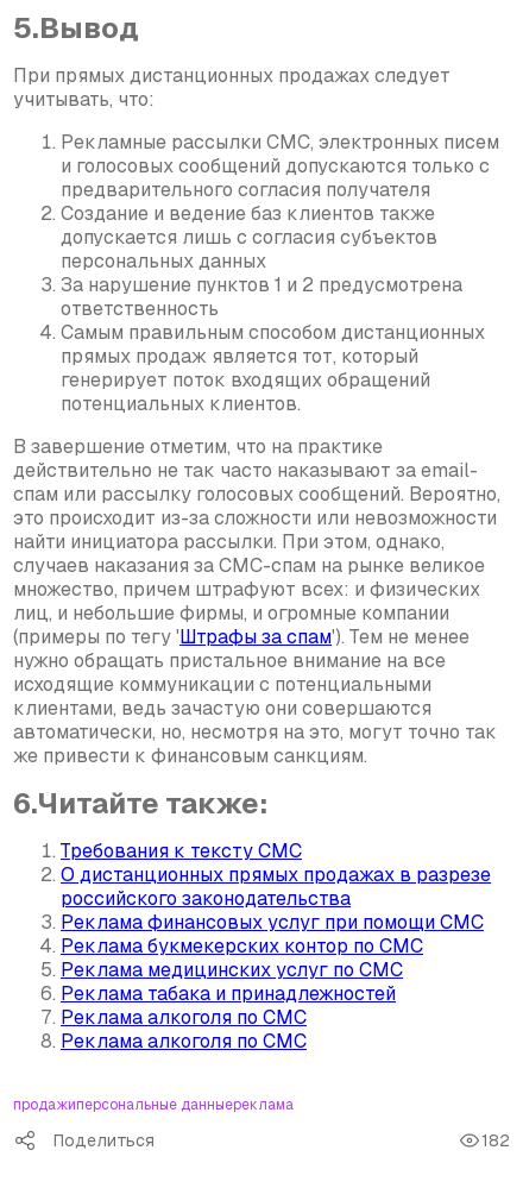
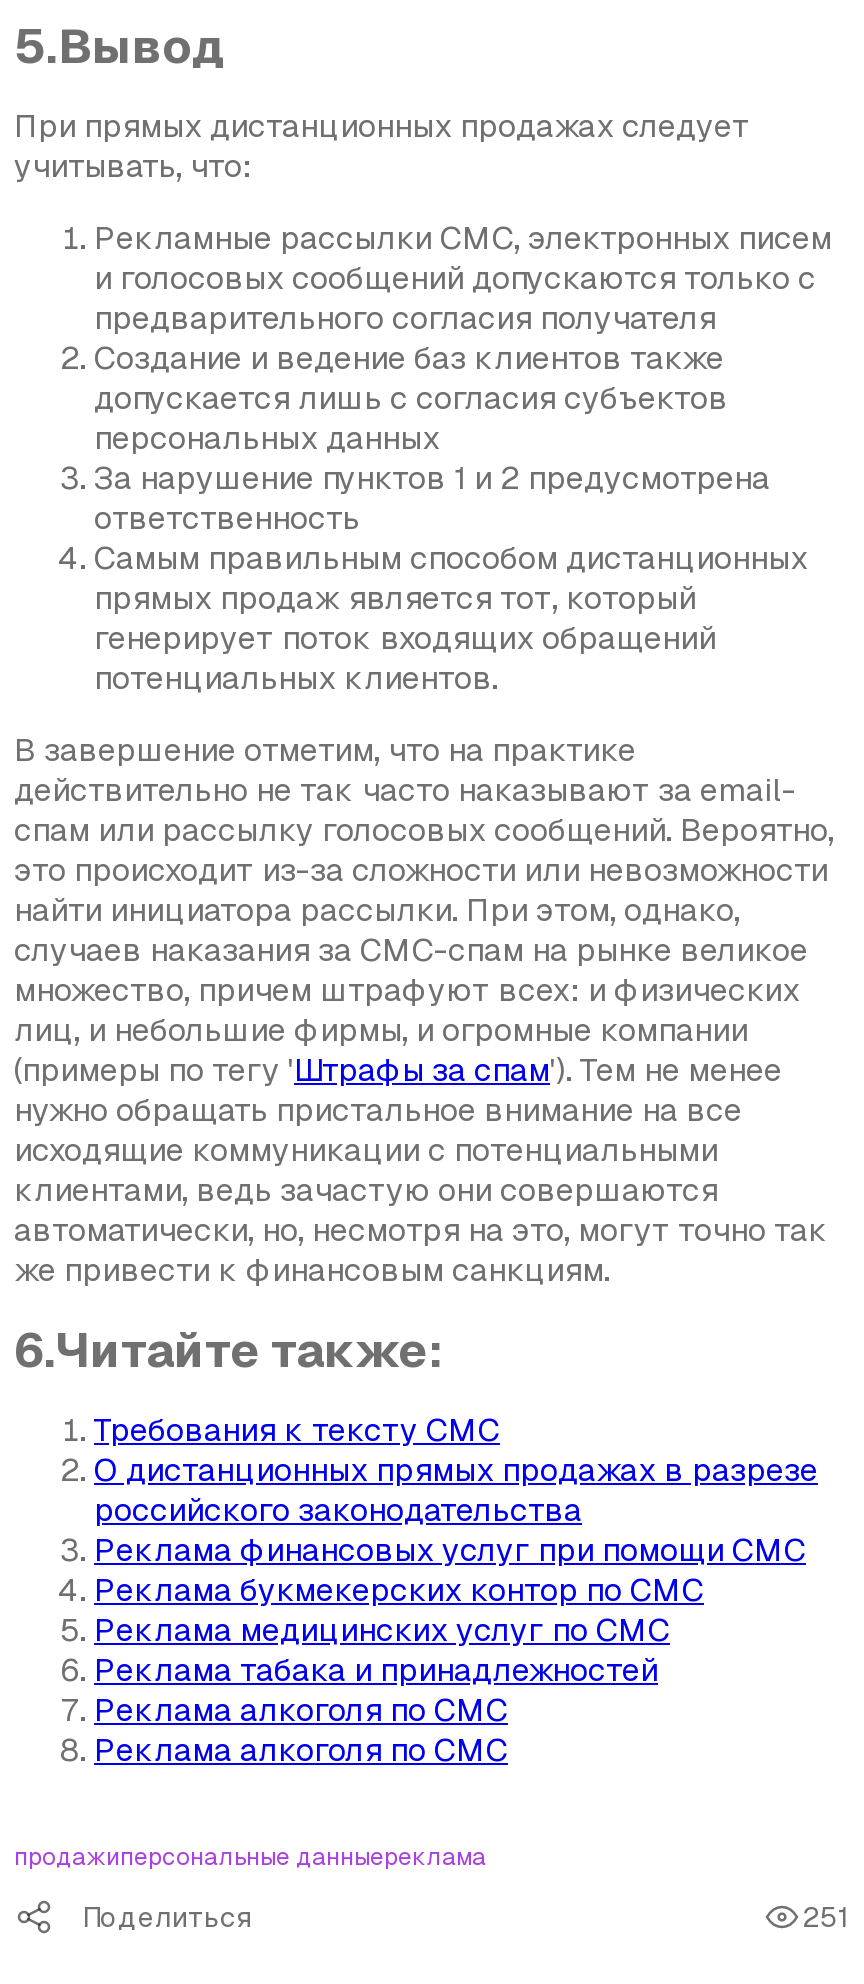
- 182
+ 251
